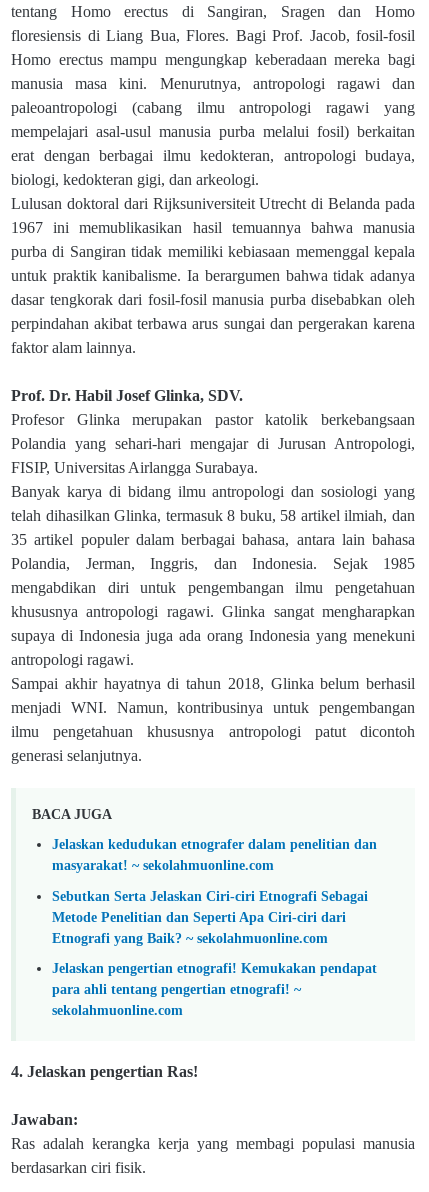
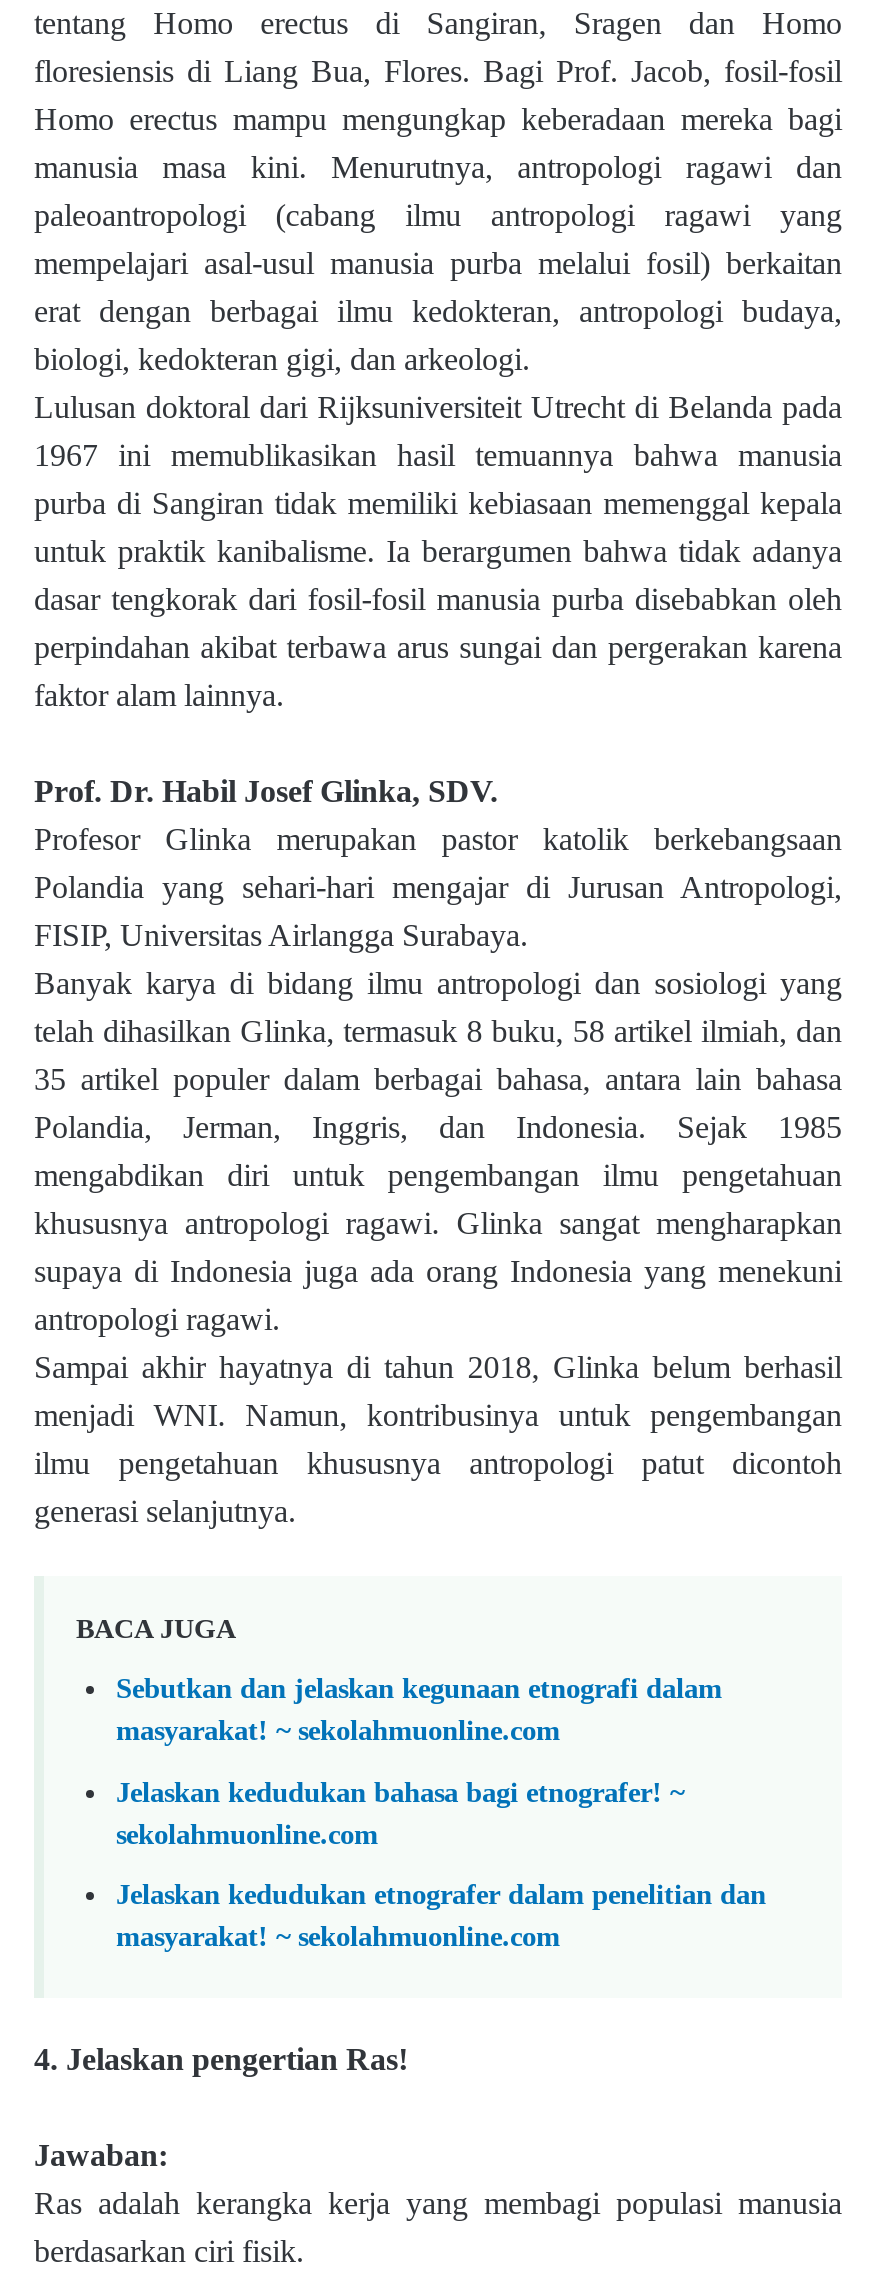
+ Sebutkan dan jelaskan kegunaan etnografi dalam
+ masyarakat! ~ sekolahmuonline.com
+ Jelaskan kedudukan bahasa bagi etnografer! ~

moved down: Jelaskan kedudukan etnografer dalam penelitian dan | masyarakat! ~ sekolahmuonline.com

- Sebutkan Serta Jelaskan Ciri-ciri Etnografi Sebagai
- Metode Penelitian dan Seperti Apa Ciri-ciri dari
- Etnografi yang Baik? ~ sekolahmuonline.com
- Jelaskan pengertian etnografi! Kemukakan pendapat
- para ahli tentang pengertian etnografi! ~

moved up: sekolahmuonline.com
